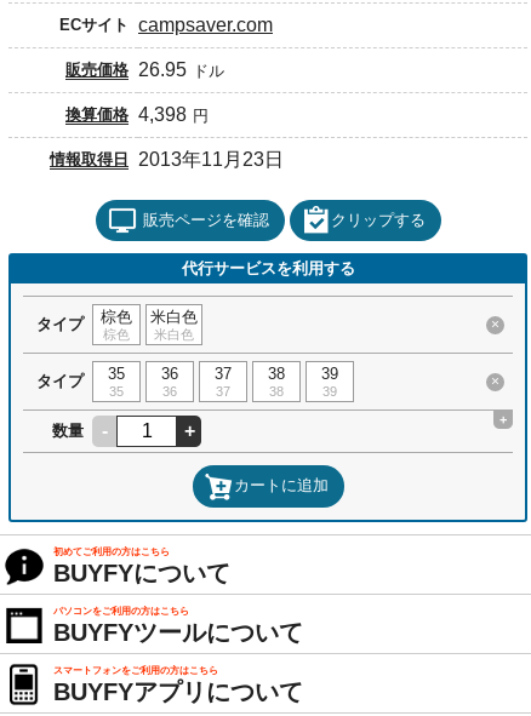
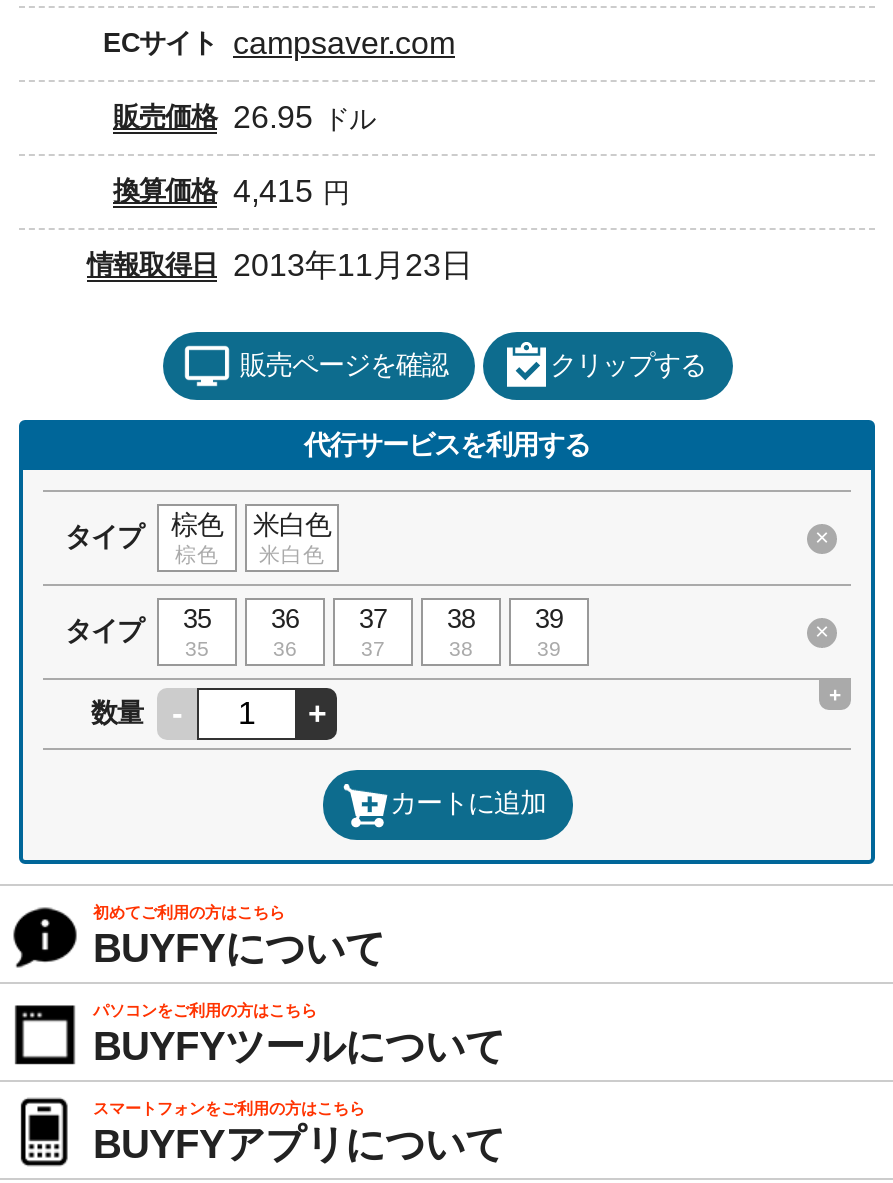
- 換算価格 4,398 円
+ 換算価格 4,415 円
